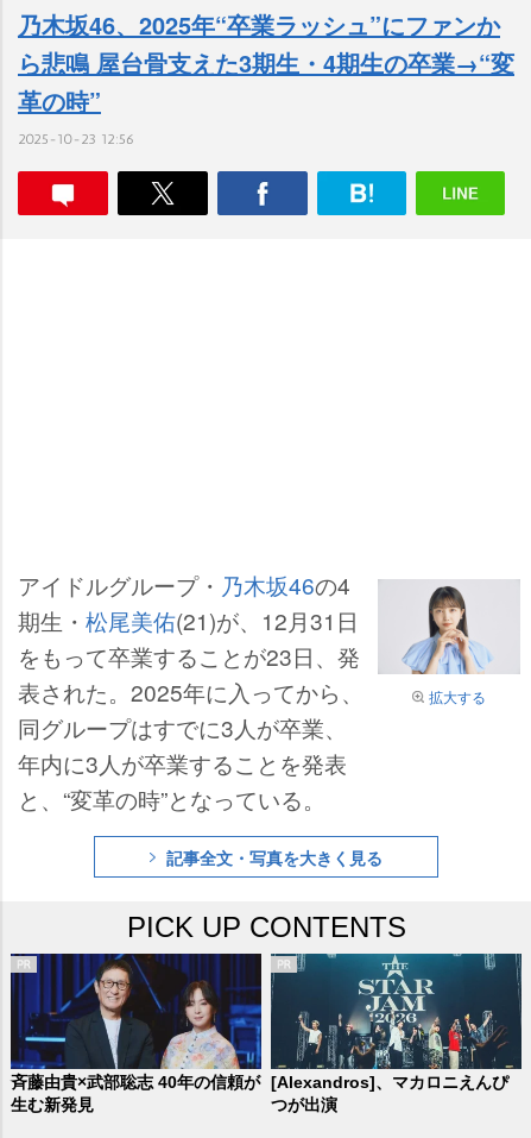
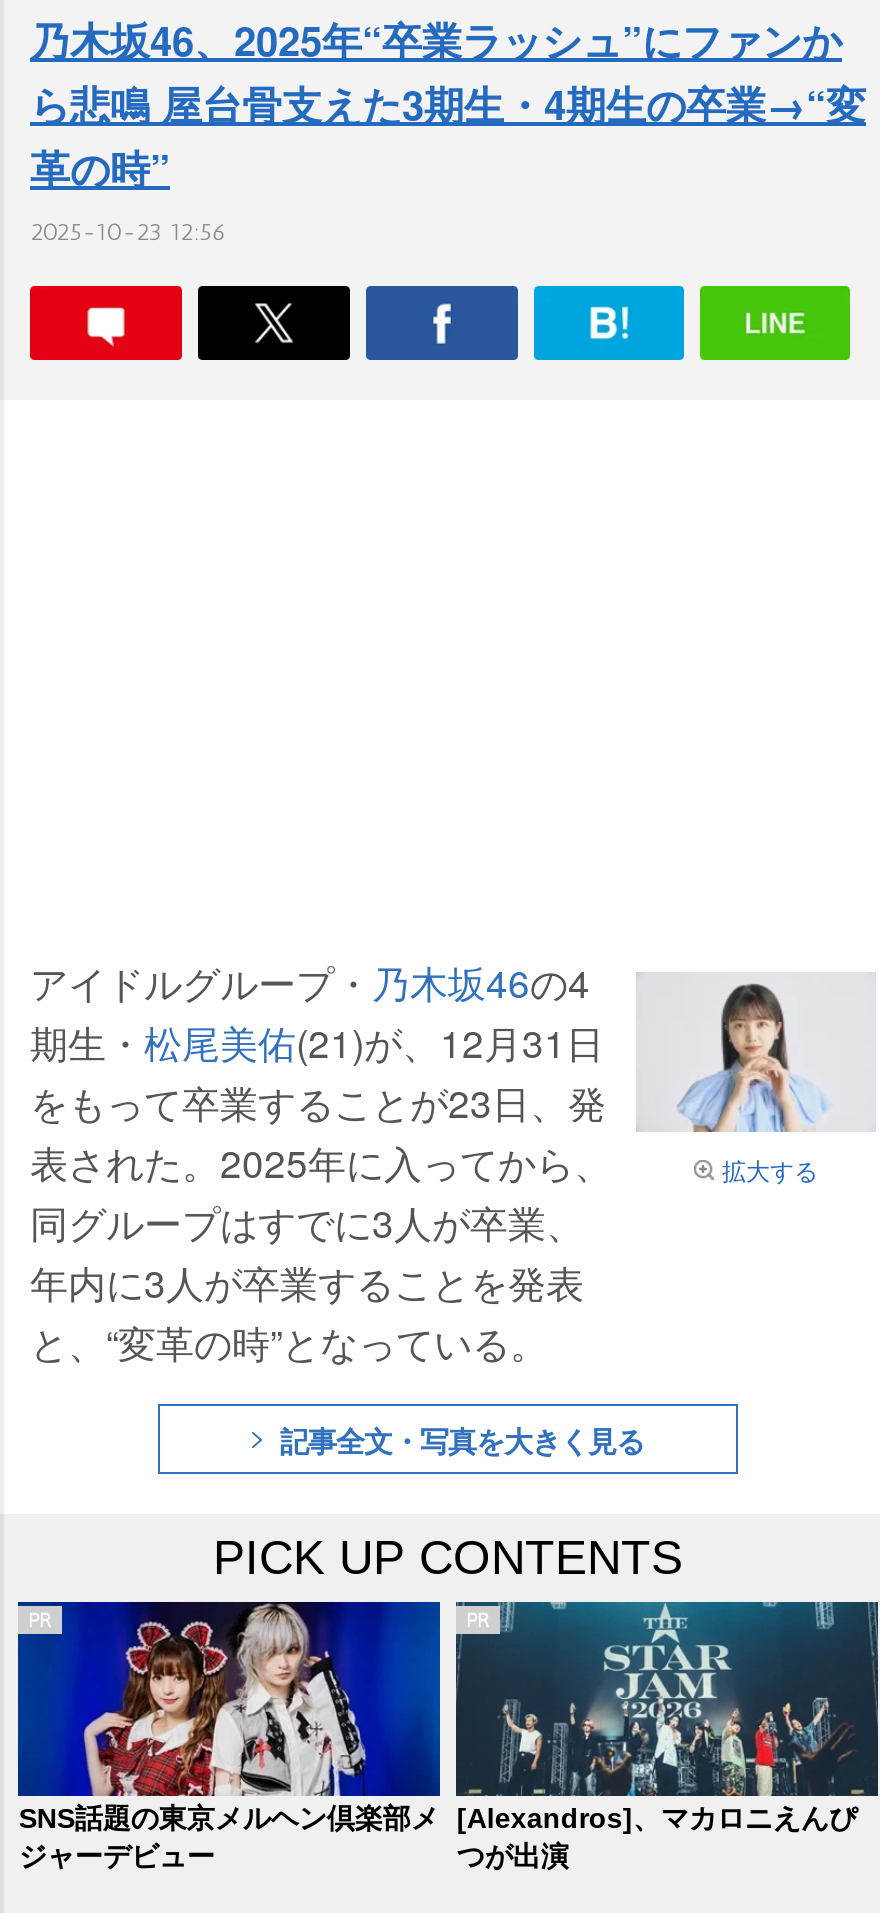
- [image]
- 斉藤由貴×武部聡志 40年の信頼が
- 生む新発見
+ [image]
+ SNS話題の東京メルヘン倶楽部メ
+ ジャーデビュー
